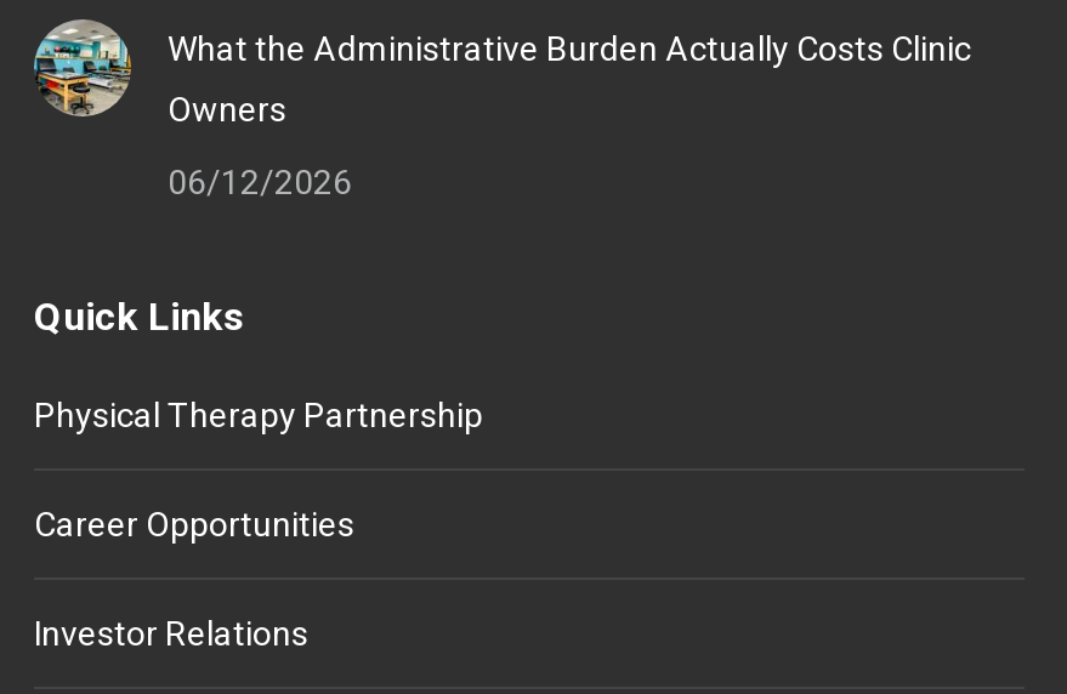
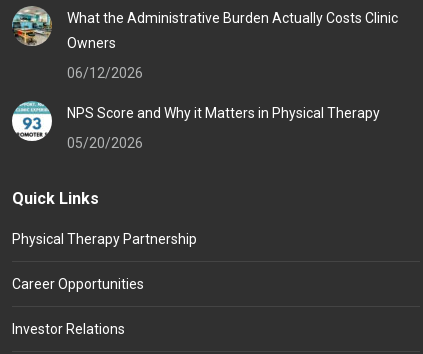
+ [image]
+ NPS Score and Why it Matters in Physical Therapy
+ 05/20/2026
